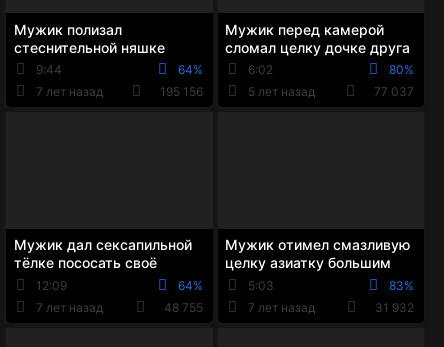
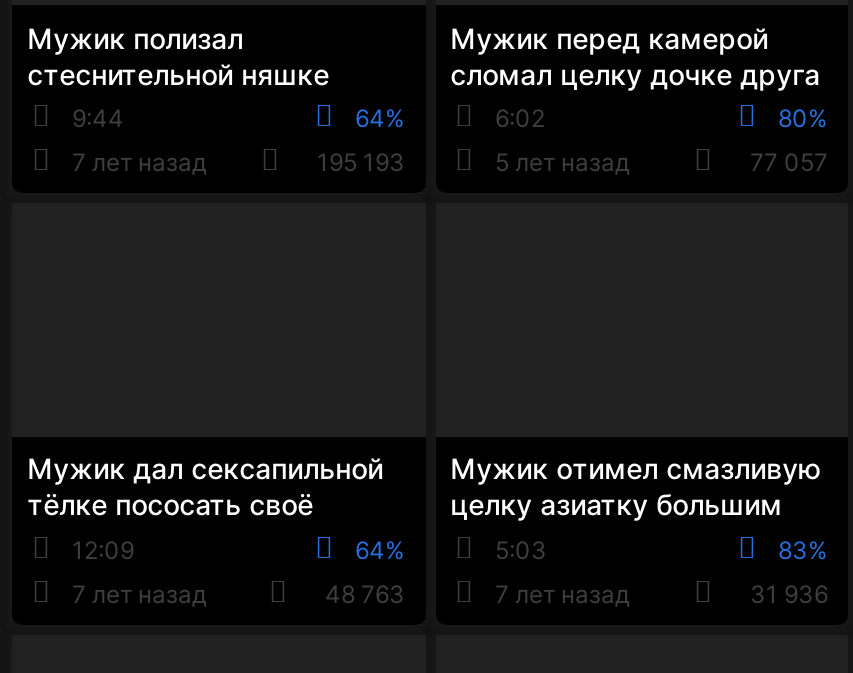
- 195 156
+ 195 193

- 77 037
+ 77 057

- 48 755
+ 48 763

- 31 932
+ 31 936
